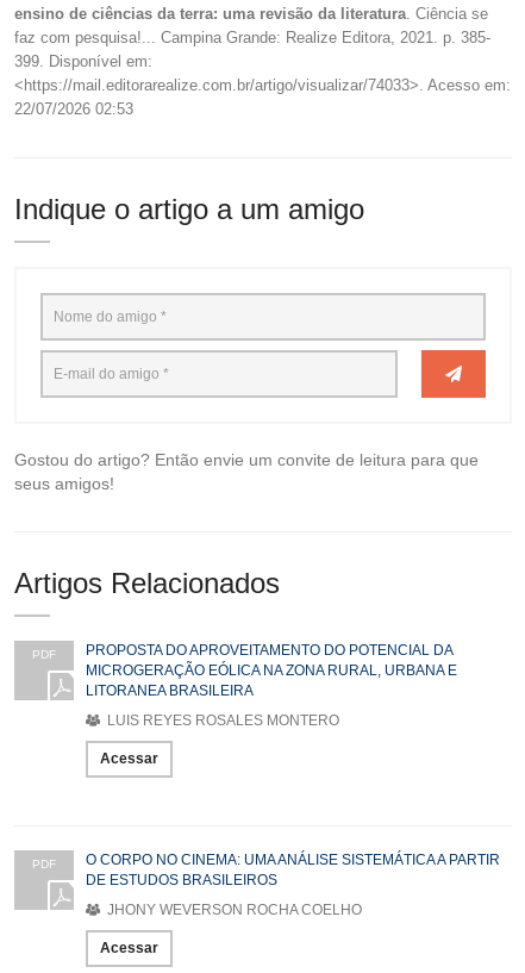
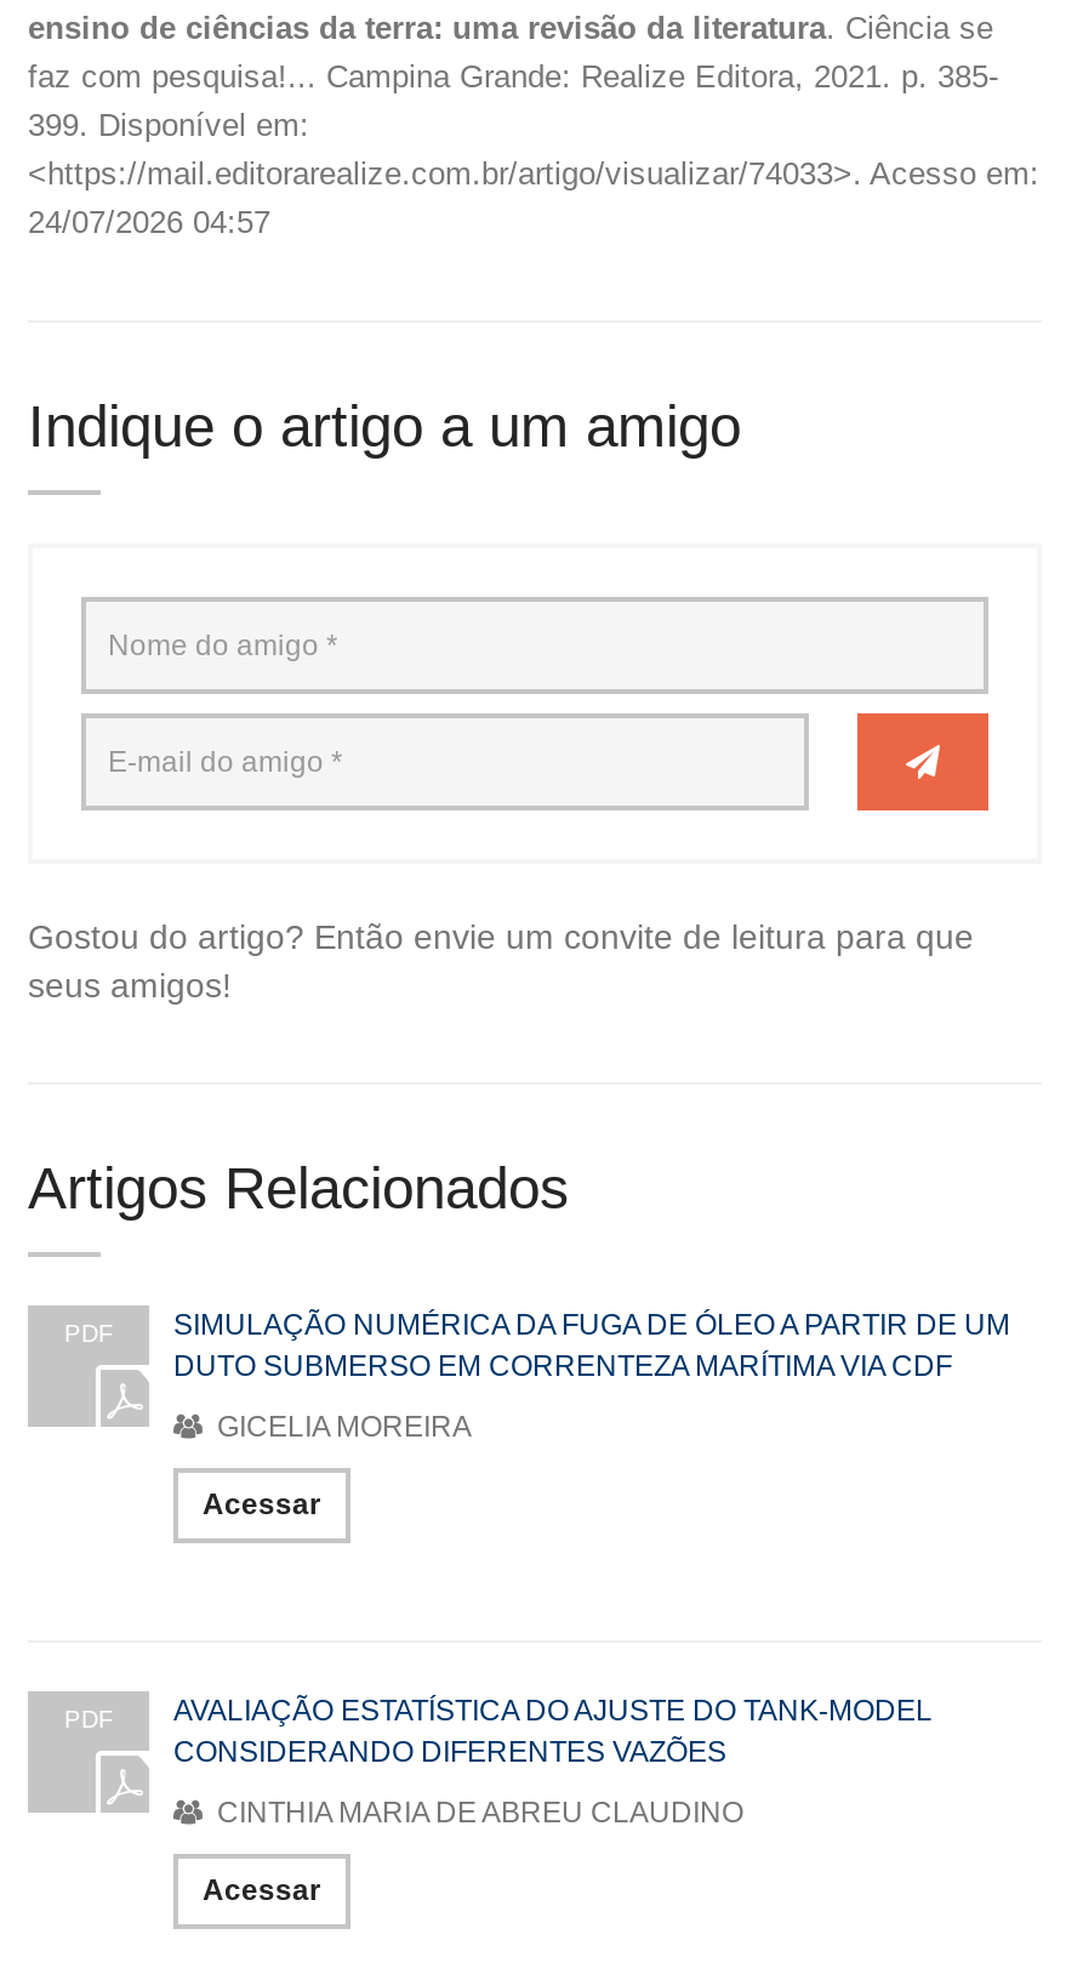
- 22/07/2026 02:53
+ 24/07/2026 04:57

- PROPOSTA DO APROVEITAMENTO DO POTENCIAL DA
- MICROGERAÇÃO EÓLICA NA ZONA RURAL, URBANA E
- LITORANEA BRASILEIRA
+ SIMULAÇÃO NUMÉRICA DA FUGA DE ÓLEO A PARTIR DE UM
+ DUTO SUBMERSO EM CORRENTEZA MARÍTIMA VIA CDF

- LUIS REYES ROSALES MONTERO
+ GICELIA MOREIRA

- O CORPO NO CINEMA: UMA ANÁLISE SISTEMÁTICA A PARTIR
- DE ESTUDOS BRASILEIROS
+ AVALIAÇÃO ESTATÍSTICA DO AJUSTE DO TANK-MODEL
+ CONSIDERANDO DIFERENTES VAZÕES

- JHONY WEVERSON ROCHA COELHO
+ CINTHIA MARIA DE ABREU CLAUDINO
